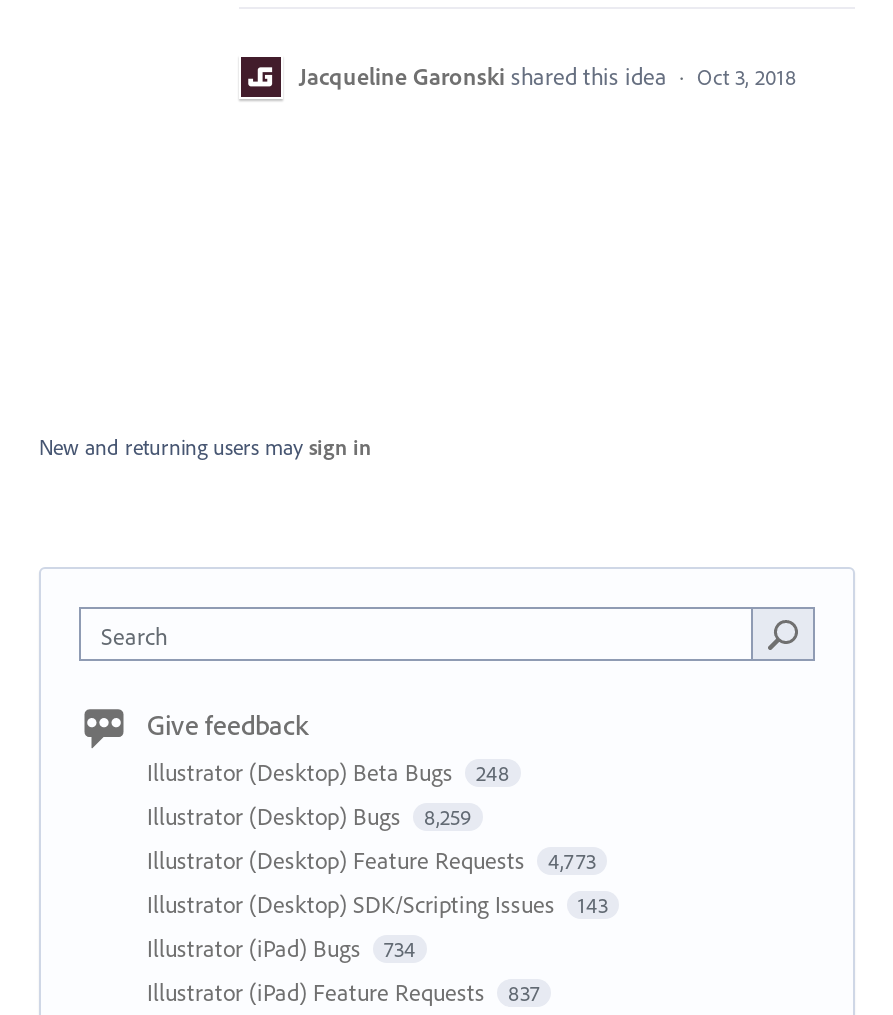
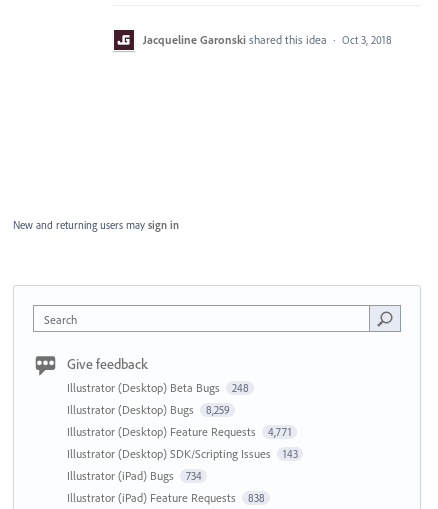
- Illustrator (Desktop) Feature Requests 4,773
+ Illustrator (Desktop) Feature Requests 4,771

- Illustrator (iPad) Feature Requests 837
+ Illustrator (iPad) Feature Requests 838
